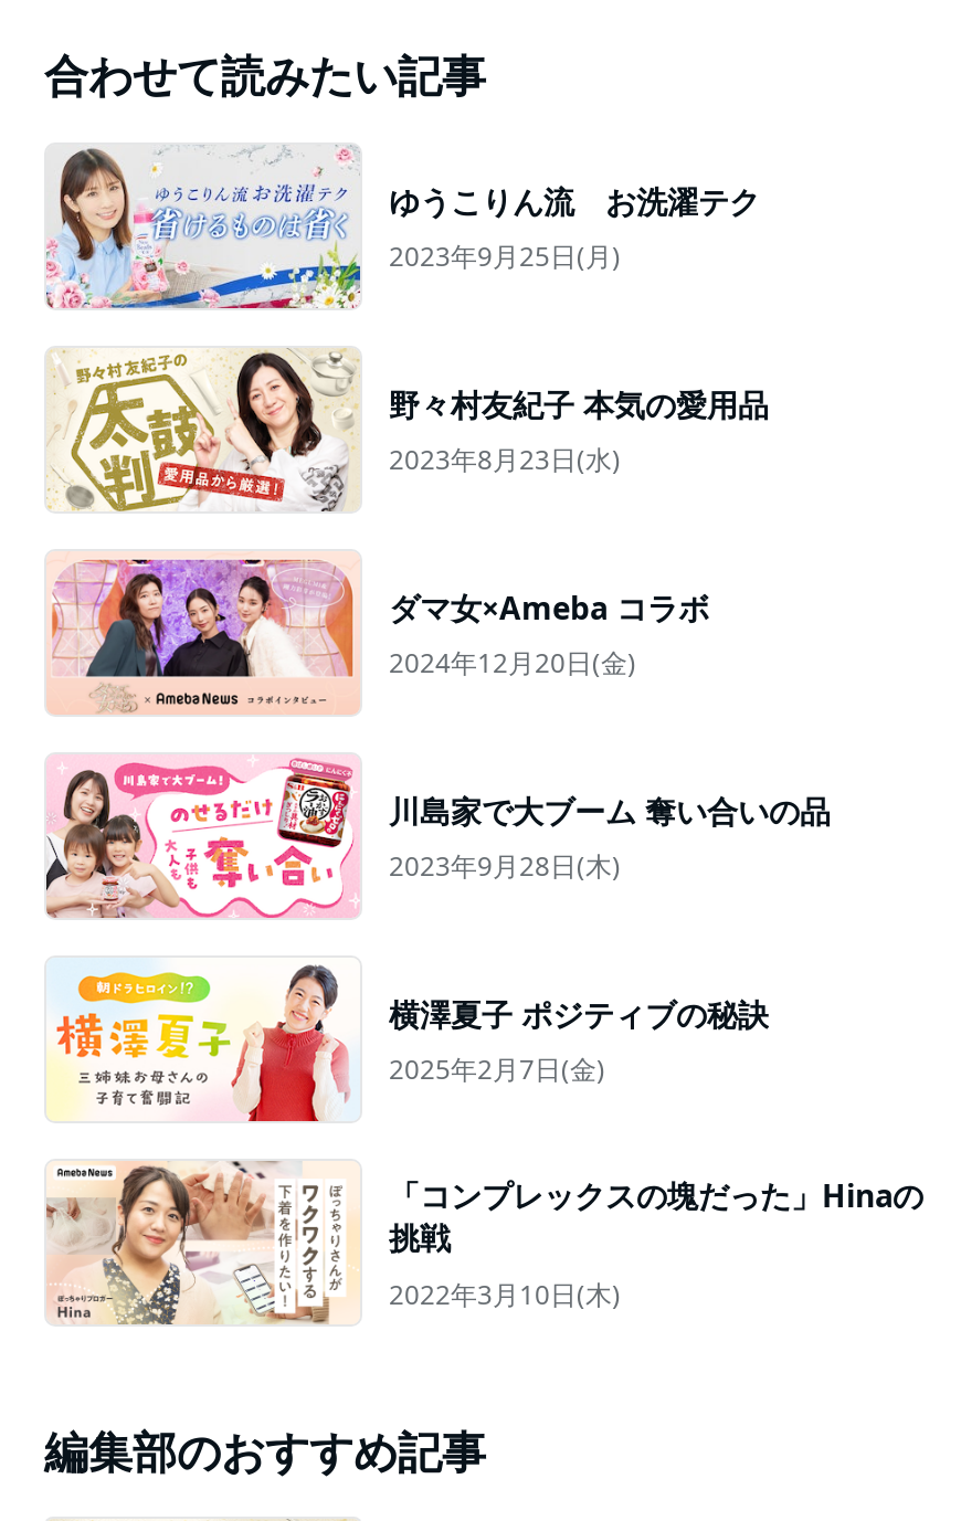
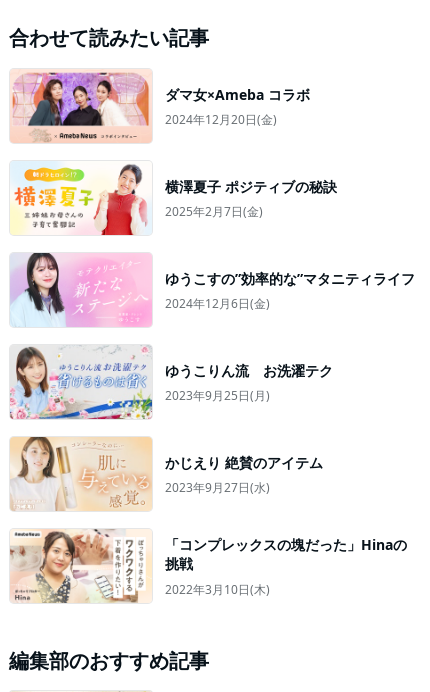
moved down: [image] | ゆうこりん流 お洗濯テク | 2023年9月25日(月)

- [image]
- 野々村友紀子 本気の愛用品
- 2023年8月23日(水)

moved up: [image] | ダマ女×Ameba コラボ | 2024年12月20日(金)

- [image]
- 川島家で大ブーム 奪い合いの品
- 2023年9月28日(木)

moved up: [image] | 横澤夏子 ポジティブの秘訣 | 2025年2月7日(金)

+ [image]
+ ゆうこすの”効率的な”マタニティライフ
+ 2024年12月6日(金)

+ [image]
+ かじえり 絶賛のアイテム
+ 2023年9月27日(水)
